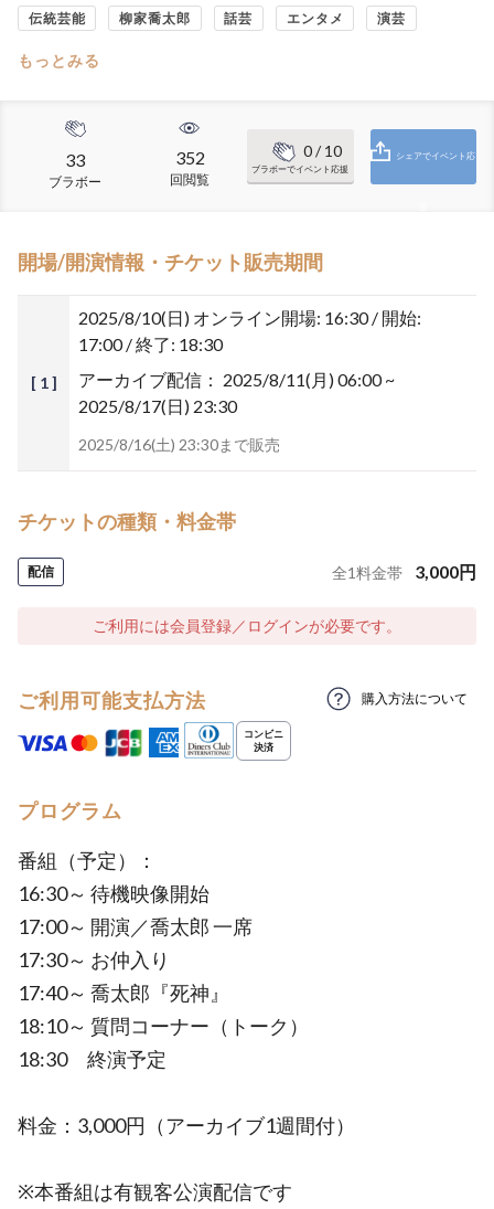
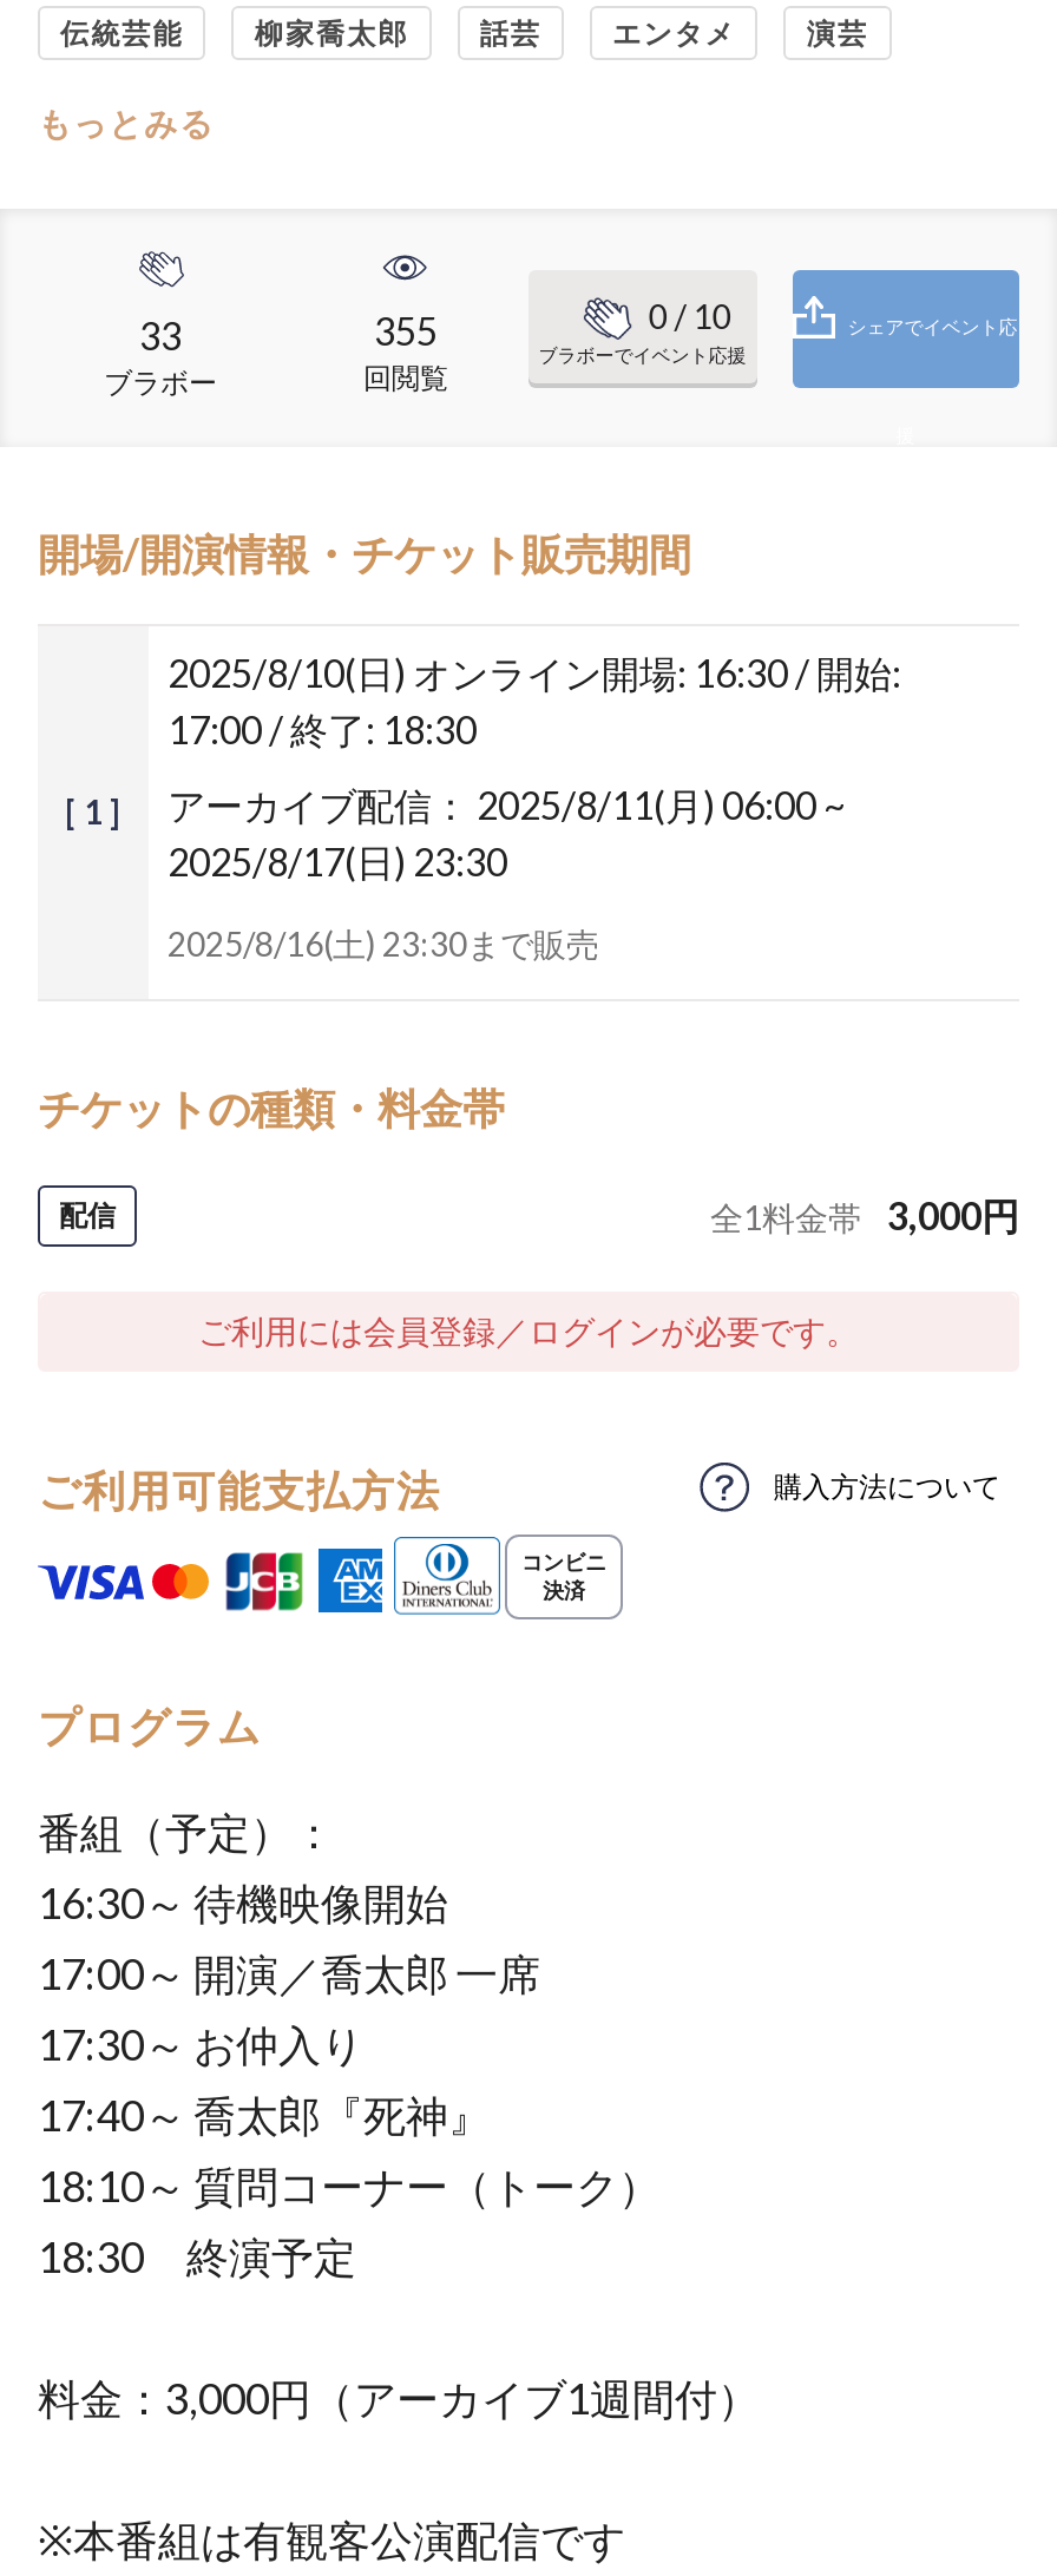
- 352
+ 355
